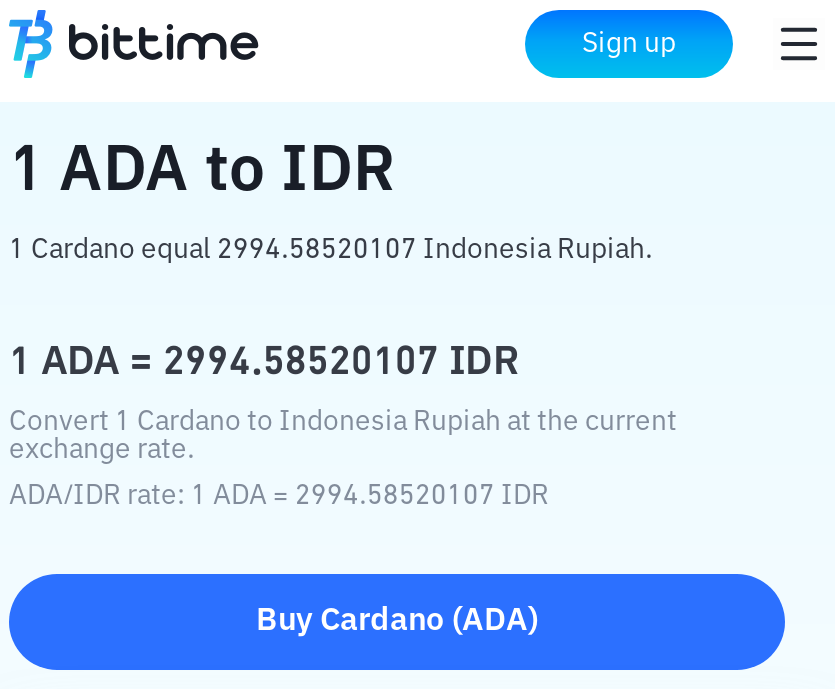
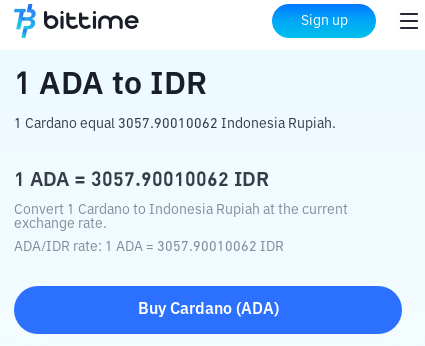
- 1 Cardano equal 2994.58520107 Indonesia Rupiah.
+ 1 Cardano equal 3057.90010062 Indonesia Rupiah.

- 1 ADA = 2994.58520107 IDR
+ 1 ADA = 3057.90010062 IDR

- ADA/IDR rate: 1 ADA = 2994.58520107 IDR
+ ADA/IDR rate: 1 ADA = 3057.90010062 IDR
